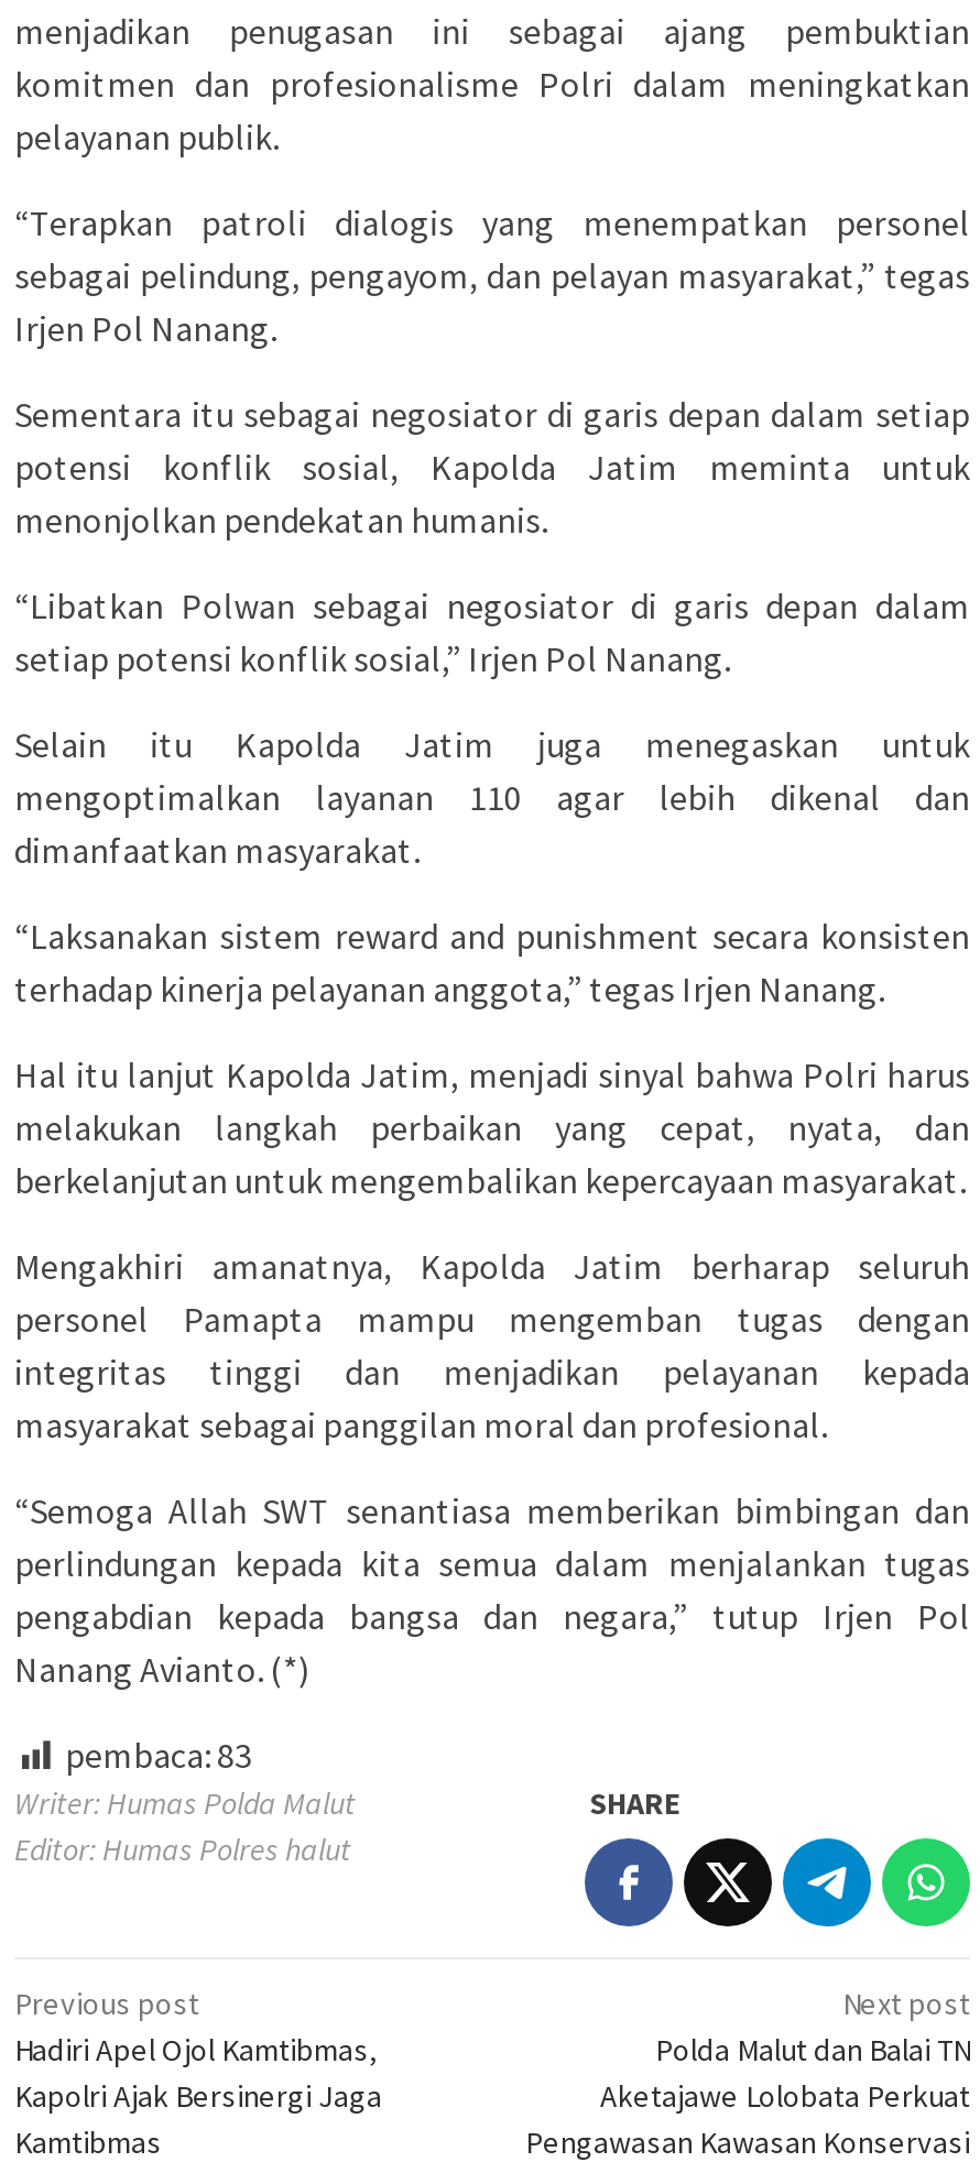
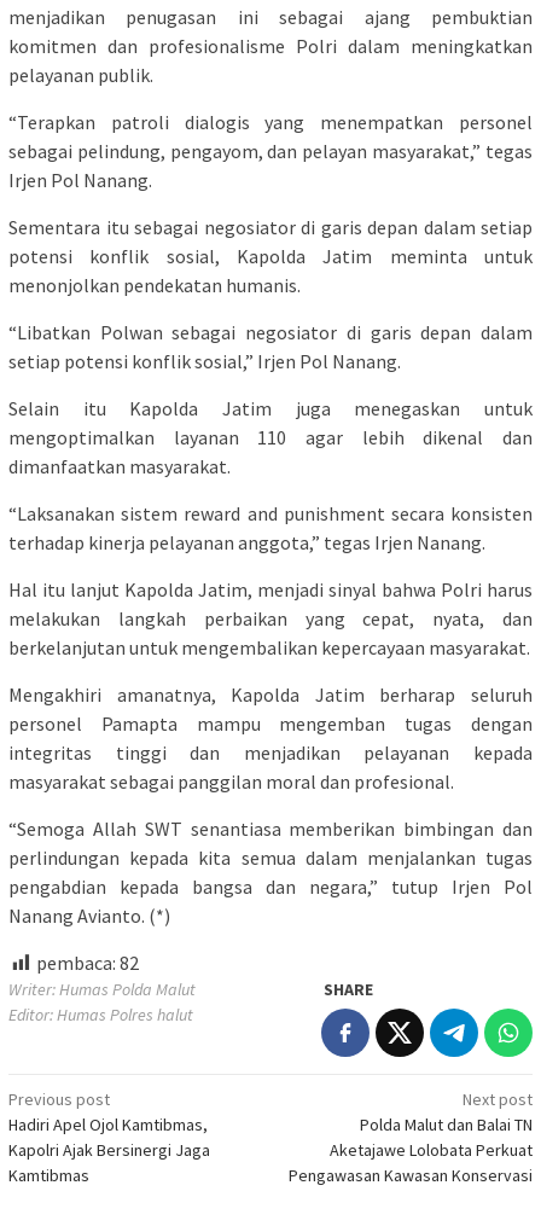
- pembaca: 83
+ pembaca: 82
